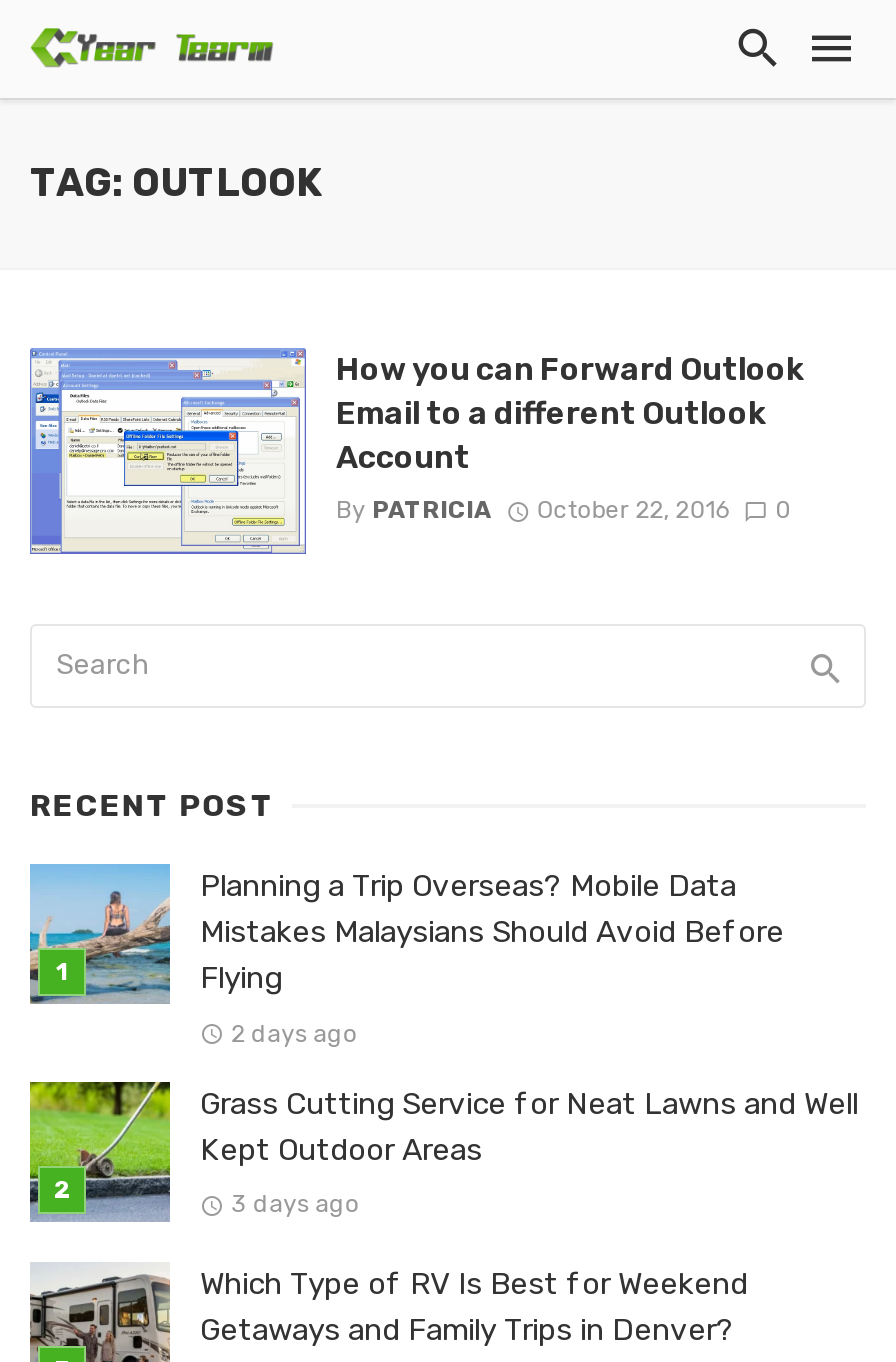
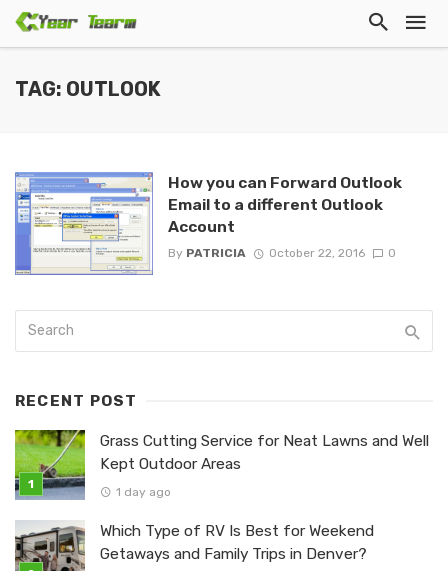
- [image]
- Planning a Trip Overseas? Mobile Data
- Mistakes Malaysians Should Avoid Before
- Flying
- 2 days ago

- 3 days ago
+ 1 day ago
